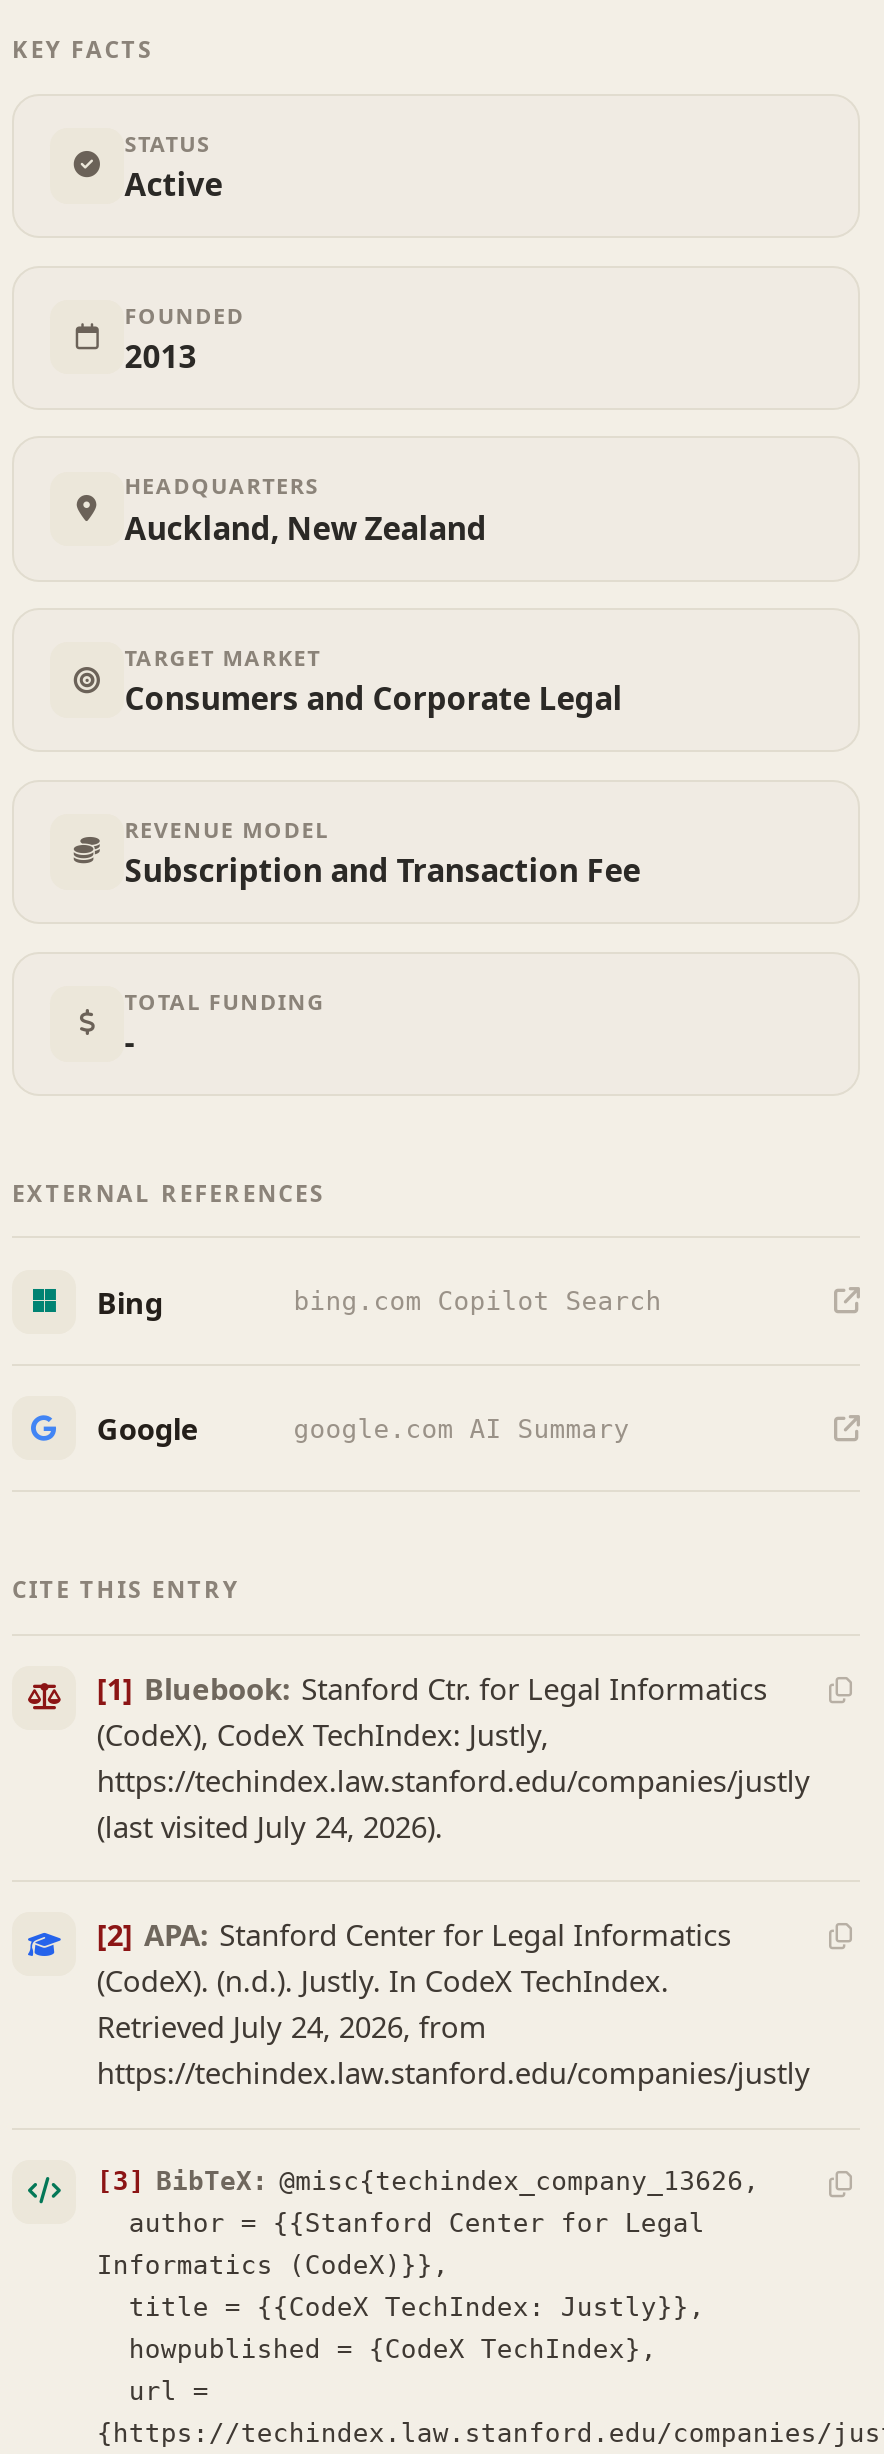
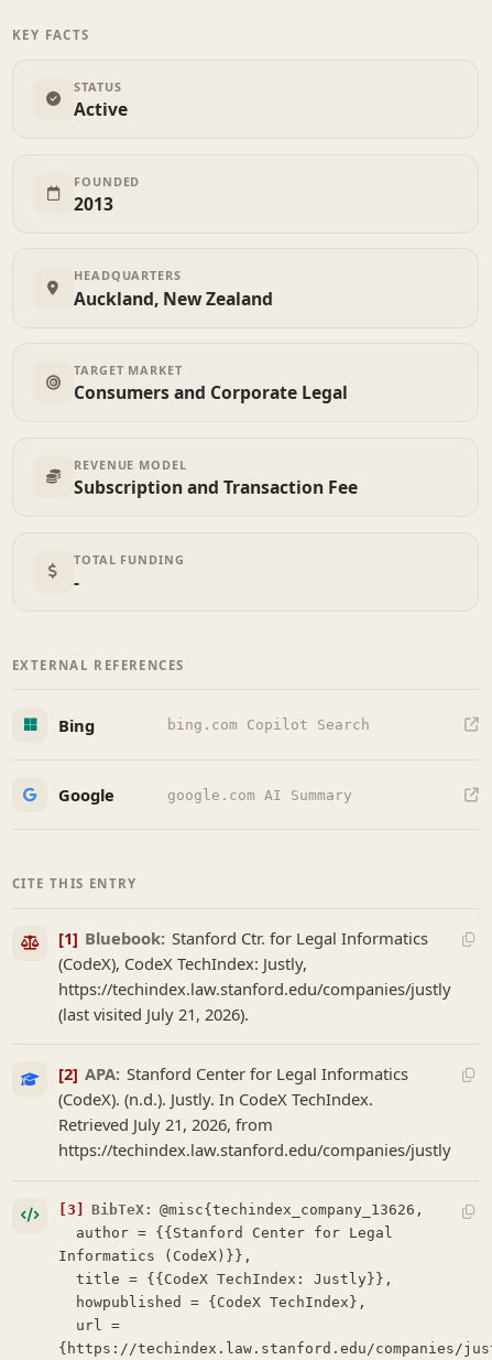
- (last visited July 24, 2026).
+ (last visited July 21, 2026).

- Retrieved July 24, 2026, from
+ Retrieved July 21, 2026, from
